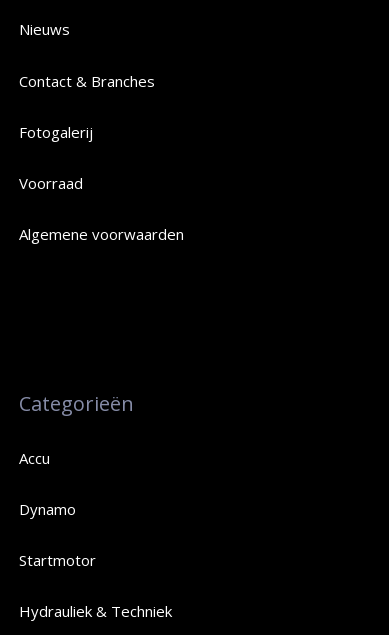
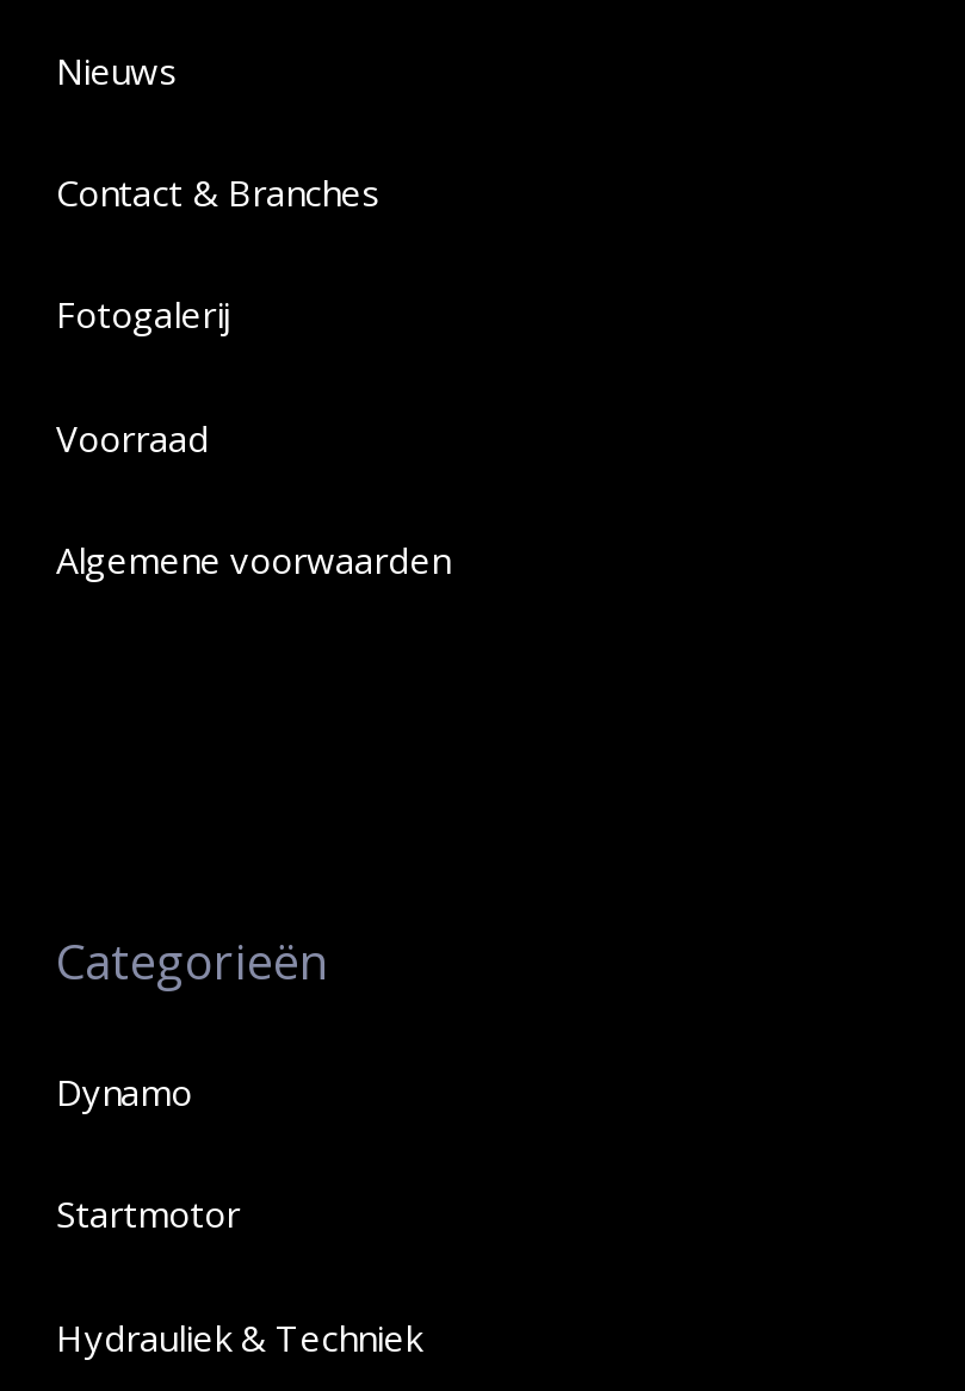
- Accu
